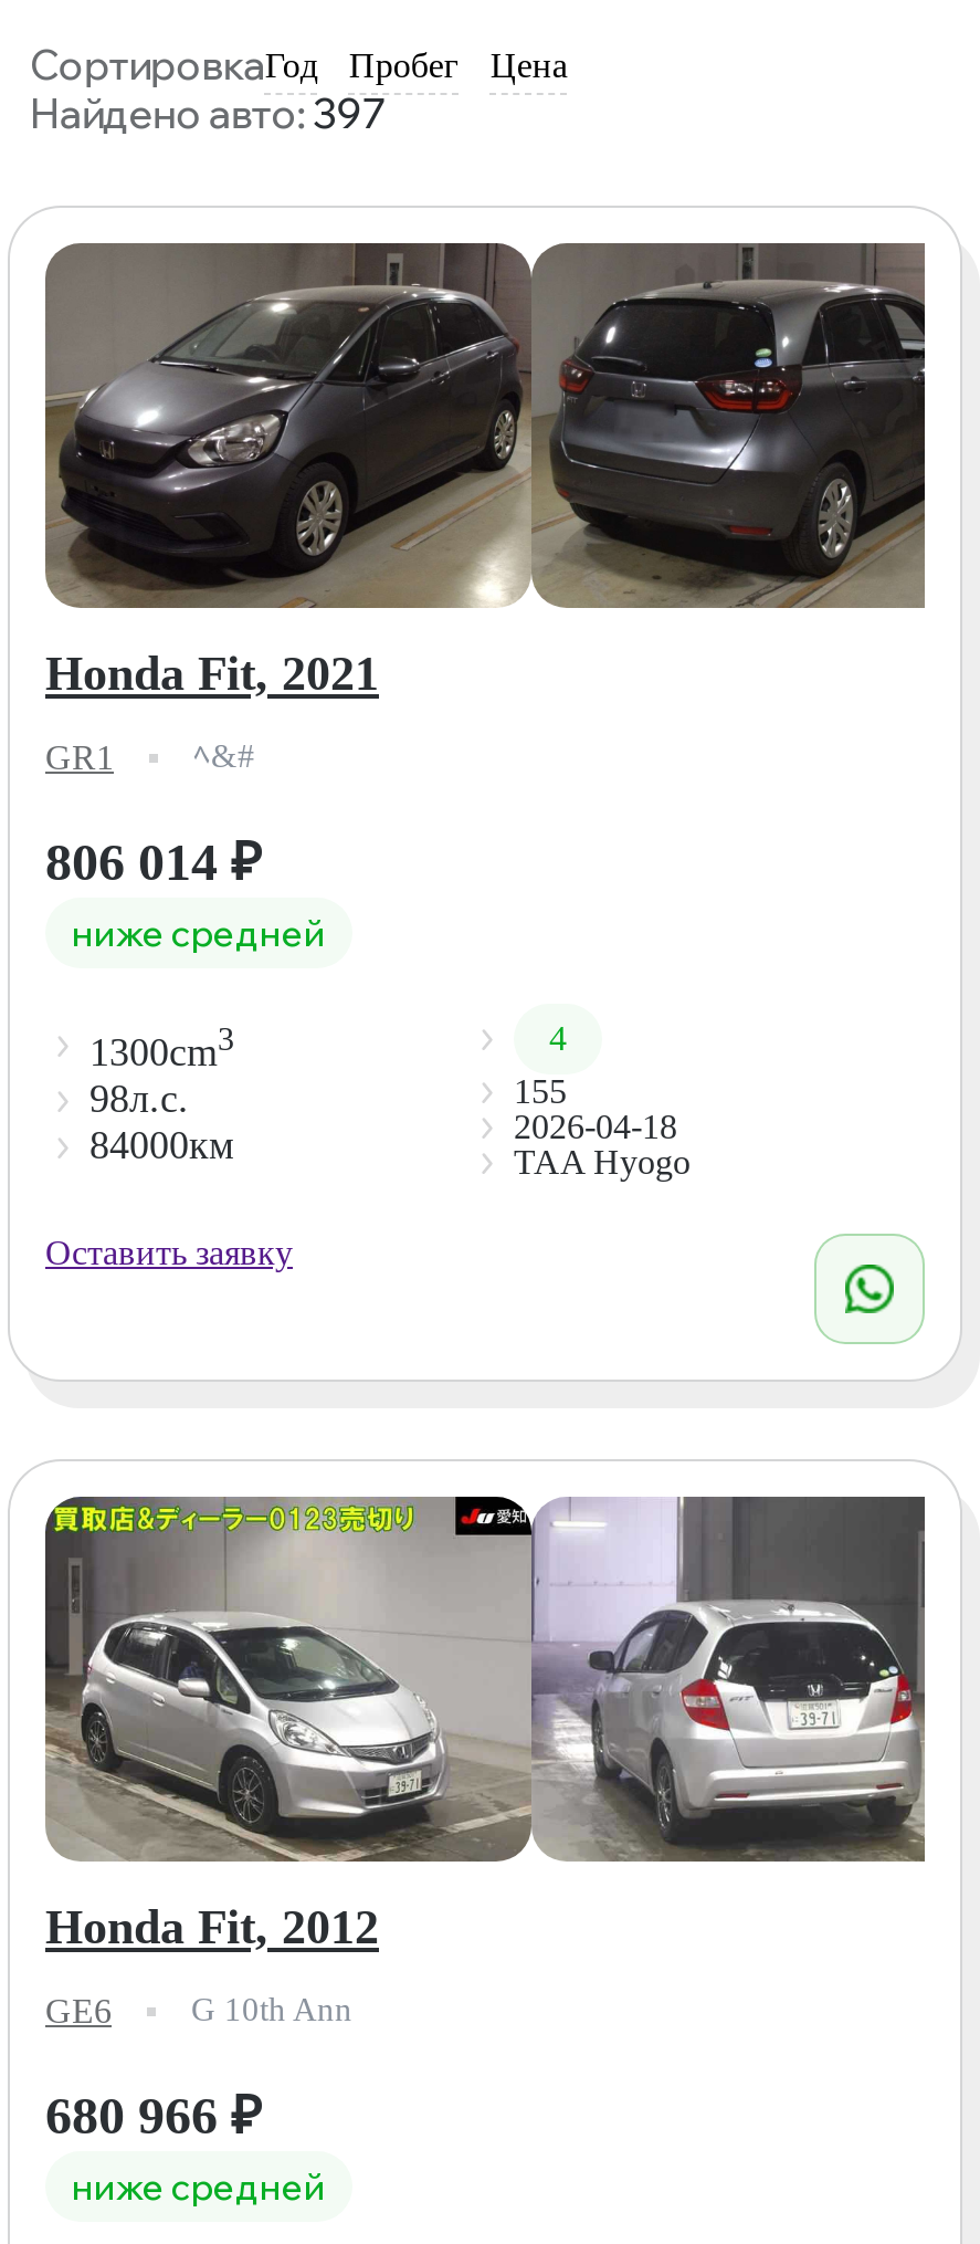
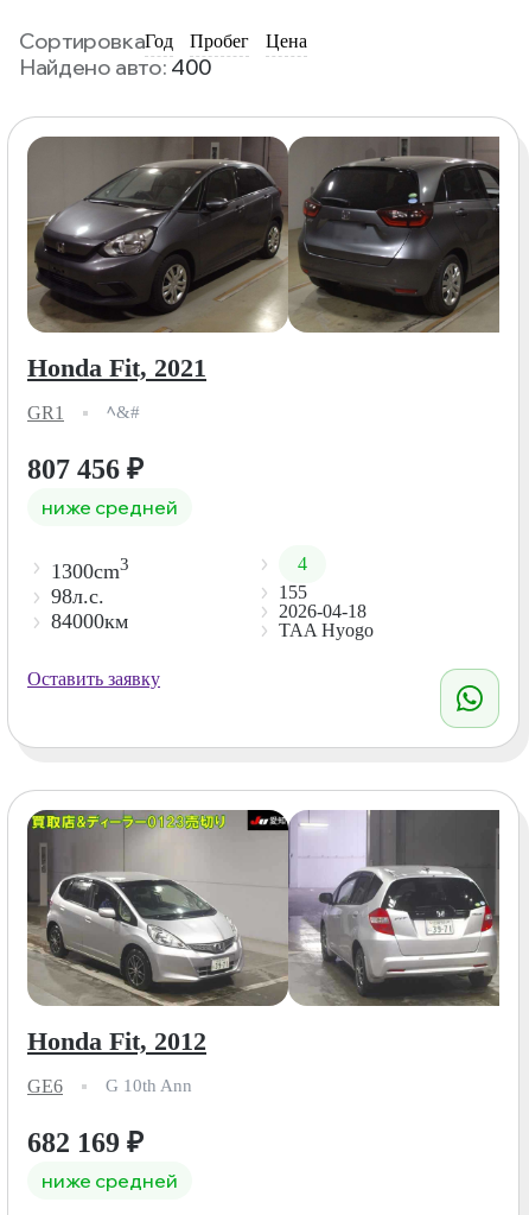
- Найдено авто: 397
+ Найдено авто: 400

- 806 014 ₽
+ 807 456 ₽

- 680 966 ₽
+ 682 169 ₽
